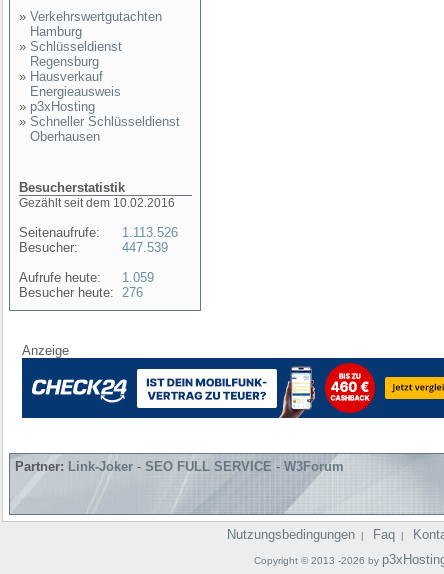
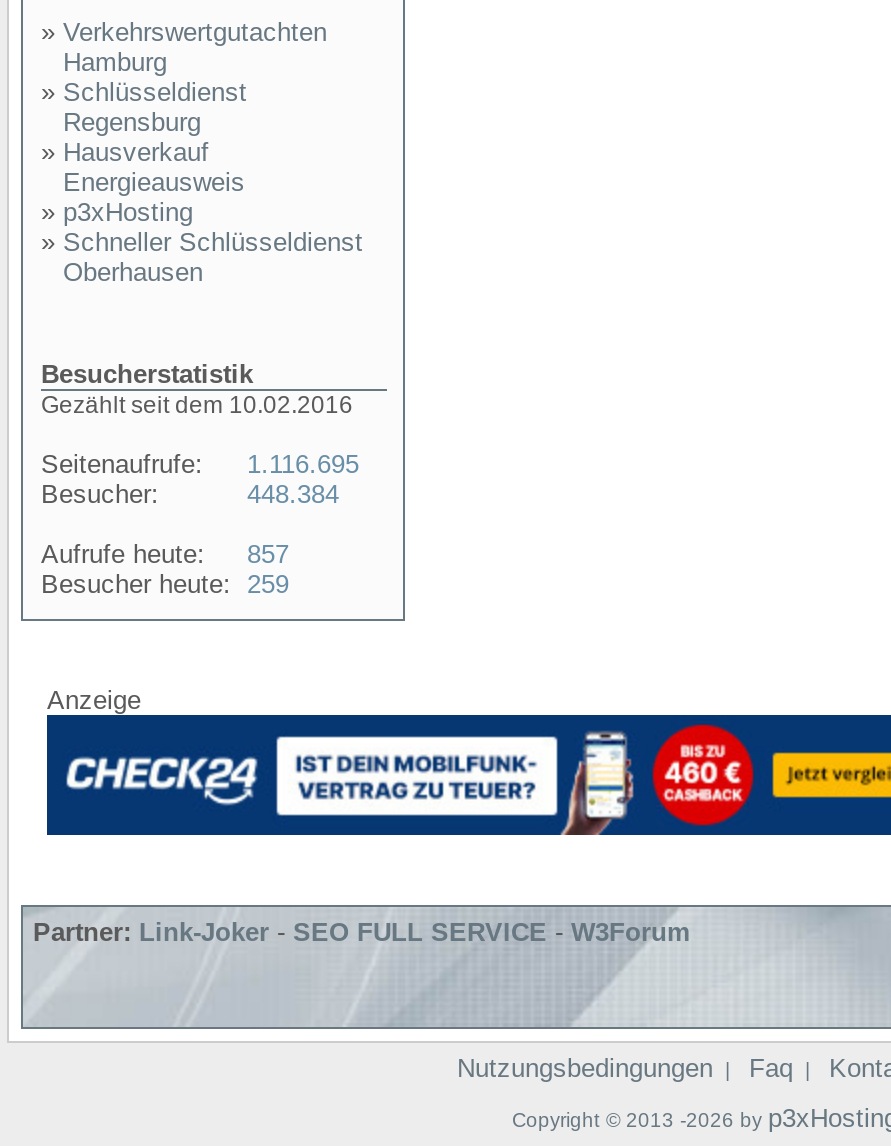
- Seitenaufrufe: 1.113.526
+ Seitenaufrufe: 1.116.695

- 447.539
+ 448.384

- Aufrufe heute: 1.059
+ Aufrufe heute: 857

- Besucher heute: 276
+ Besucher heute: 259
